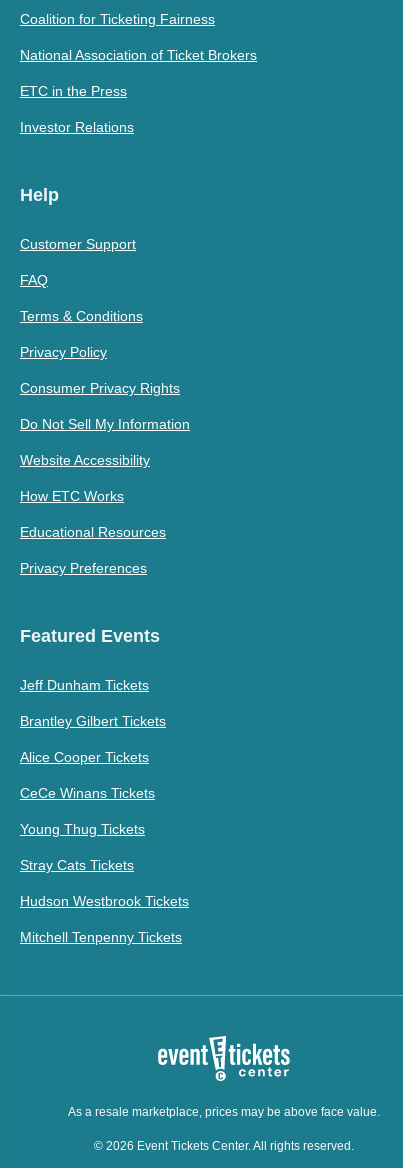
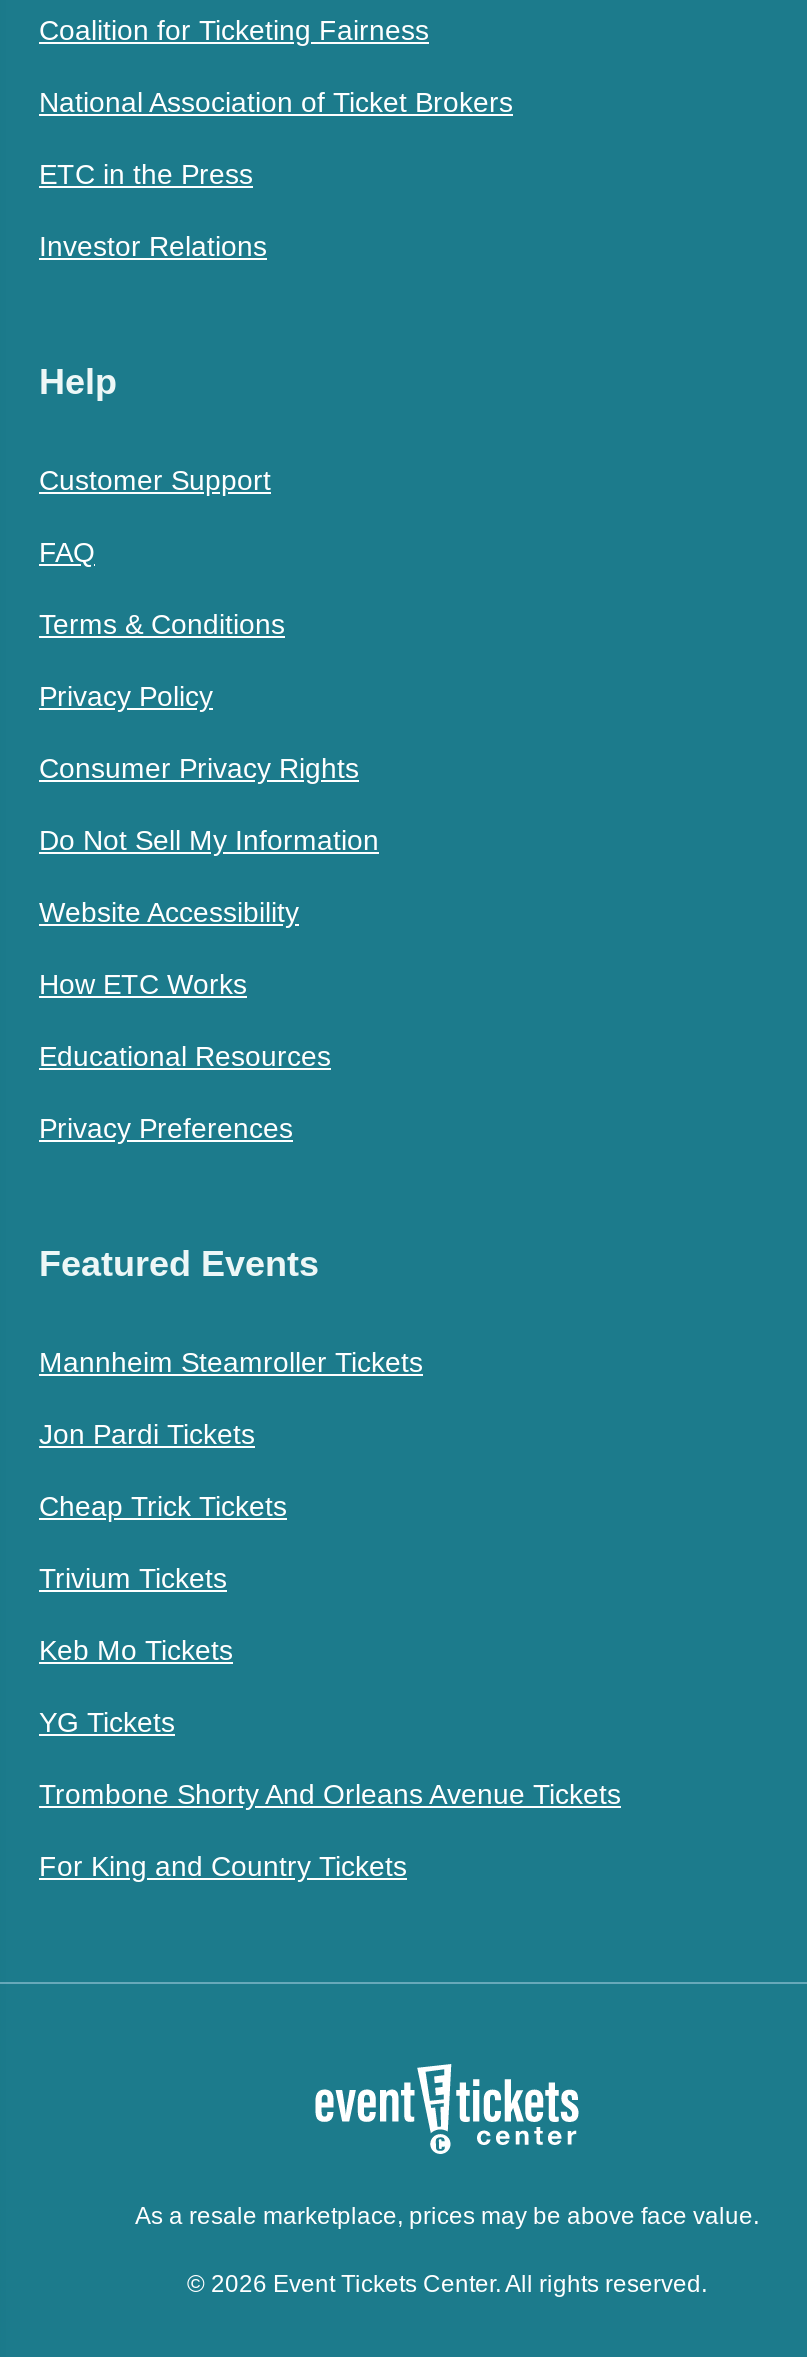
- Jeff Dunham Tickets
+ Mannheim Steamroller Tickets

- Brantley Gilbert Tickets
+ Jon Pardi Tickets

- Alice Cooper Tickets
+ Cheap Trick Tickets

- CeCe Winans Tickets
+ Trivium Tickets

- Young Thug Tickets
+ Keb Mo Tickets

- Stray Cats Tickets
+ YG Tickets

- Hudson Westbrook Tickets
+ Trombone Shorty And Orleans Avenue Tickets

- Mitchell Tenpenny Tickets
+ For King and Country Tickets
